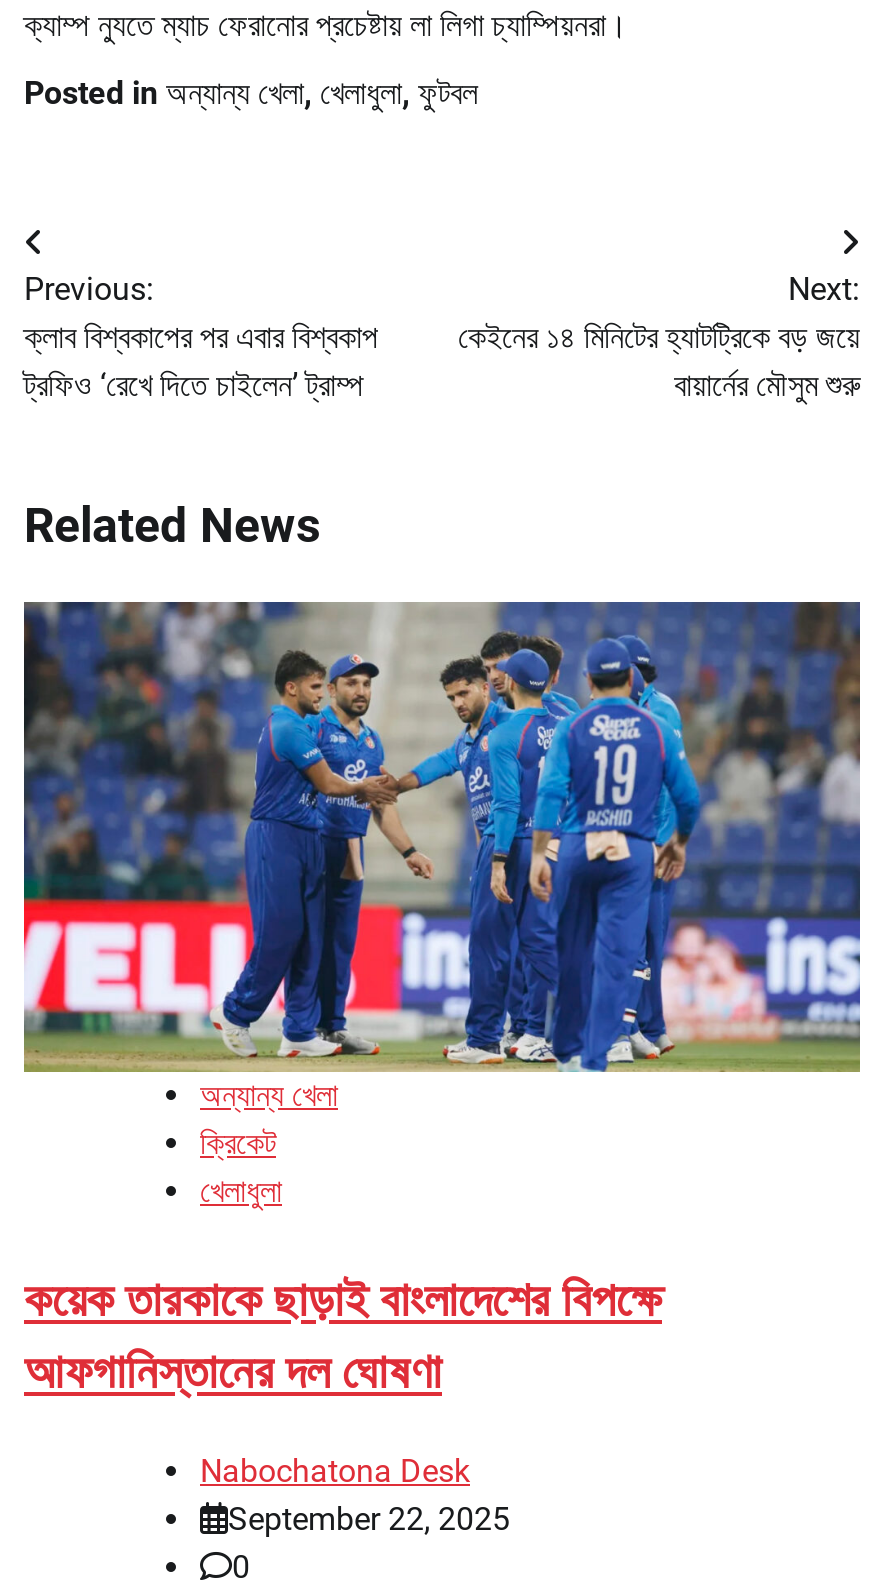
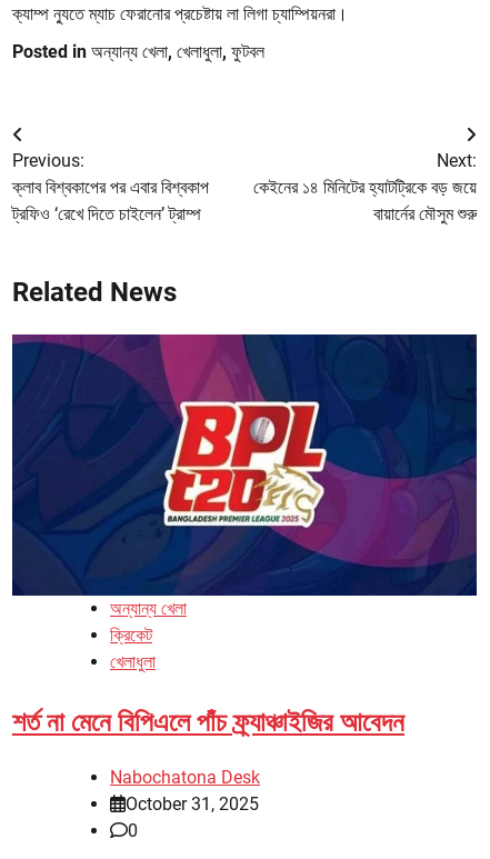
- [image]
+ [image]

- কয়েক তারকাকে ছাড়াই বাংলাদেশের বিপক্ষে
- আফগানিস্তানের দল ঘোষণা
+ শর্ত না মেনে বিপিএলে পাঁচ ফ্র্যাঞ্চাইজির আবেদন

- September 22, 2025
+ October 31, 2025
